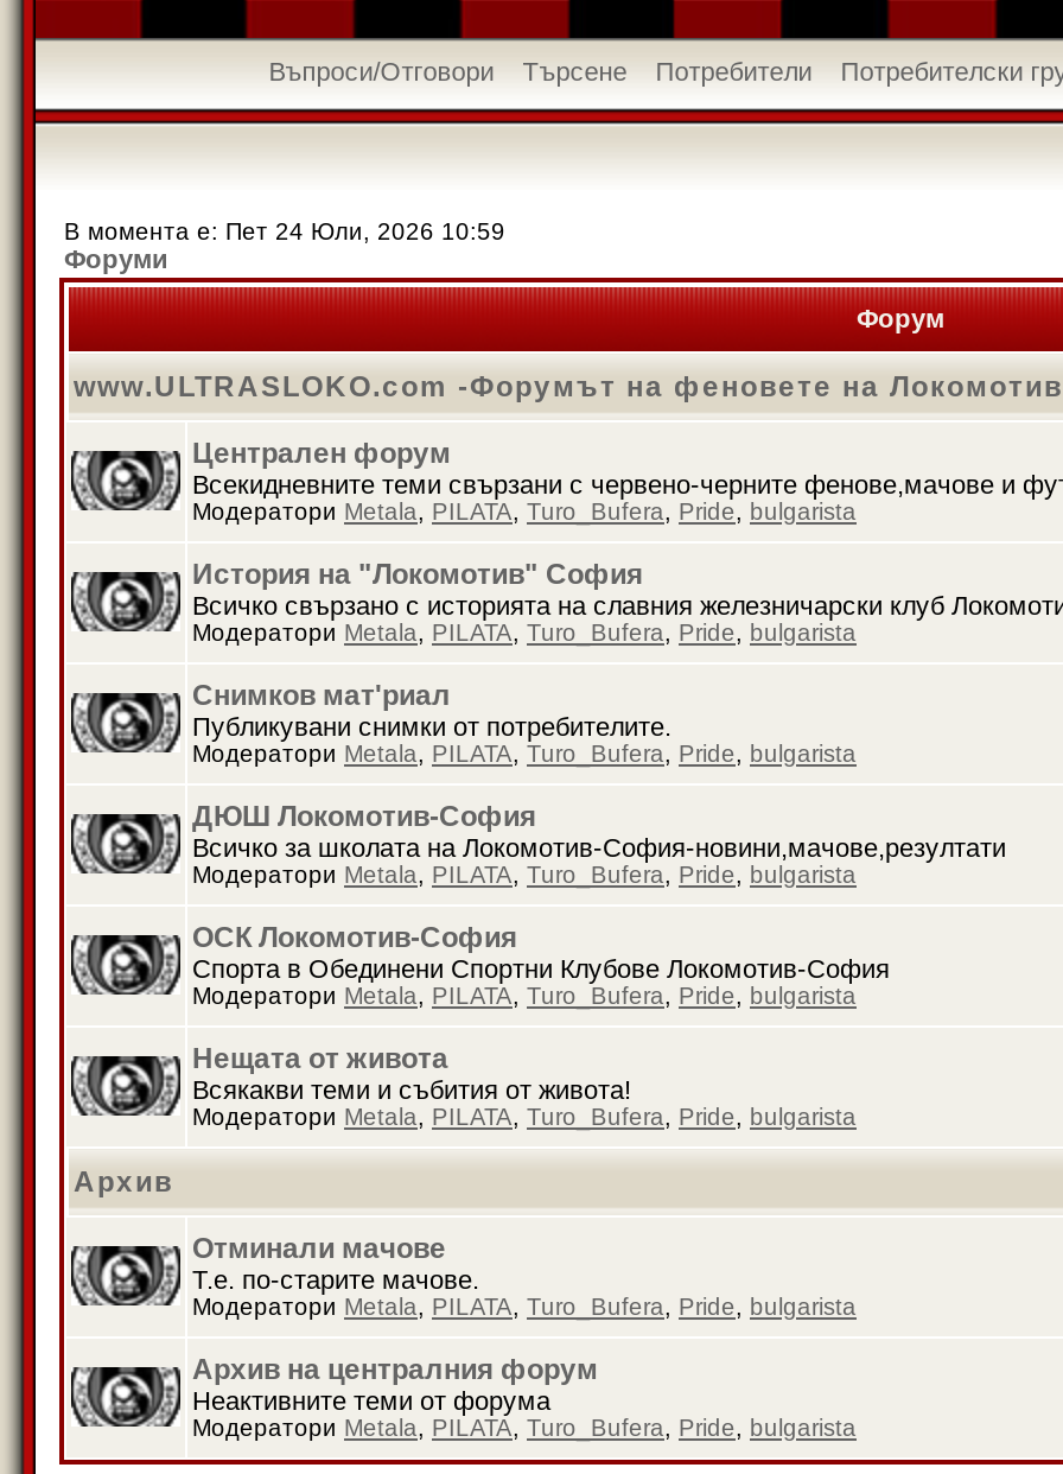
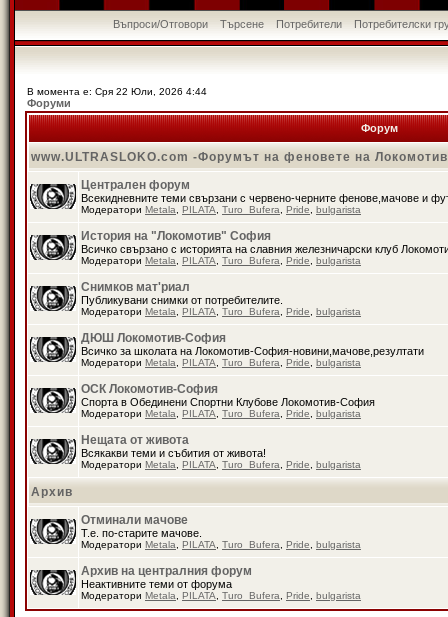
- В момента е: Пет 24 Юли, 2026 10:59
+ В момента е: Сря 22 Юли, 2026 4:44
